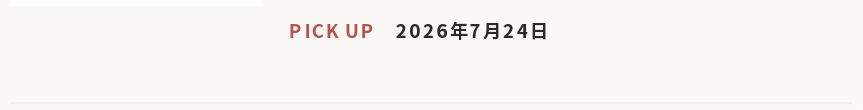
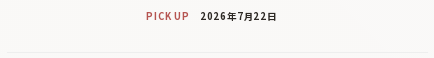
- PICK UP 2026年7月24日
+ PICK UP 2026年7月22日
